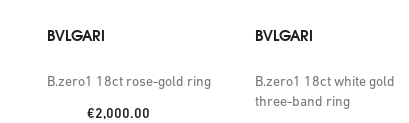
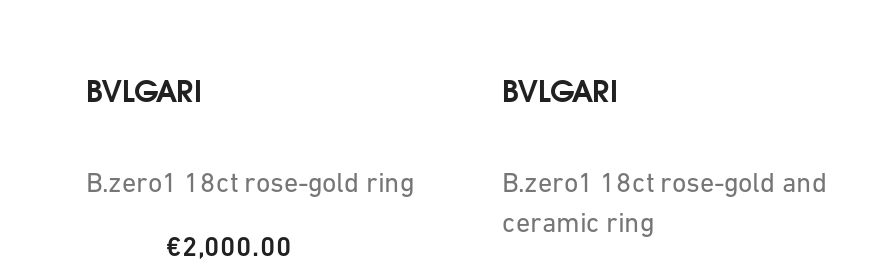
- B.zero1 18ct white gold
+ B.zero1 18ct rose-gold and

- three-band ring
+ ceramic ring
